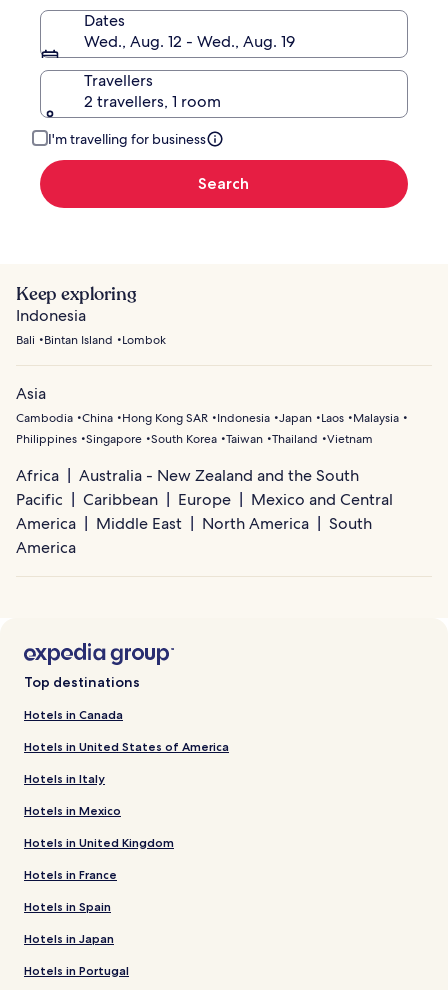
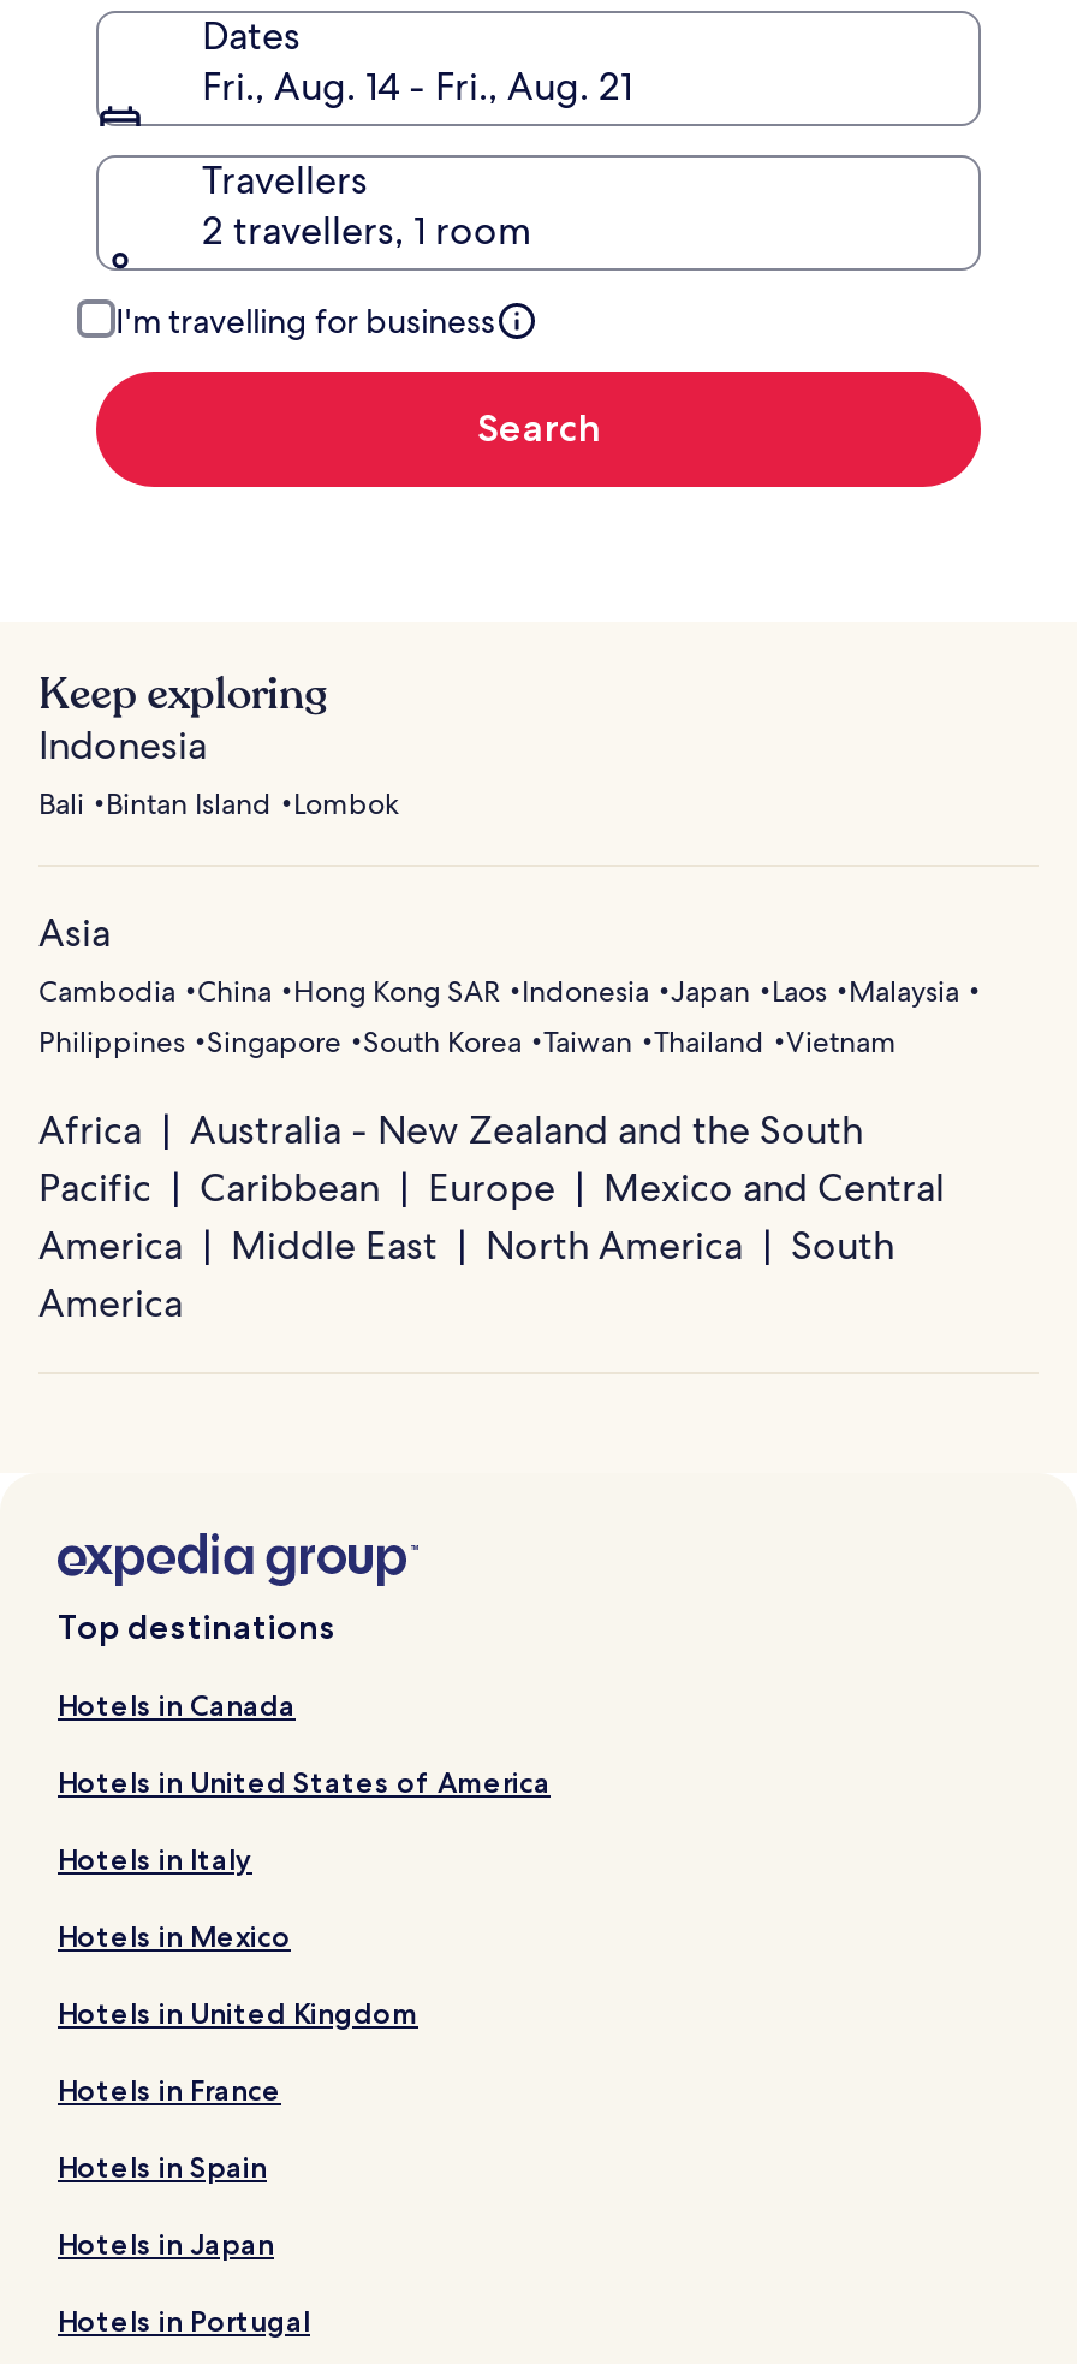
- Wed., Aug. 12 - Wed., Aug. 19
+ Fri., Aug. 14 - Fri., Aug. 21
